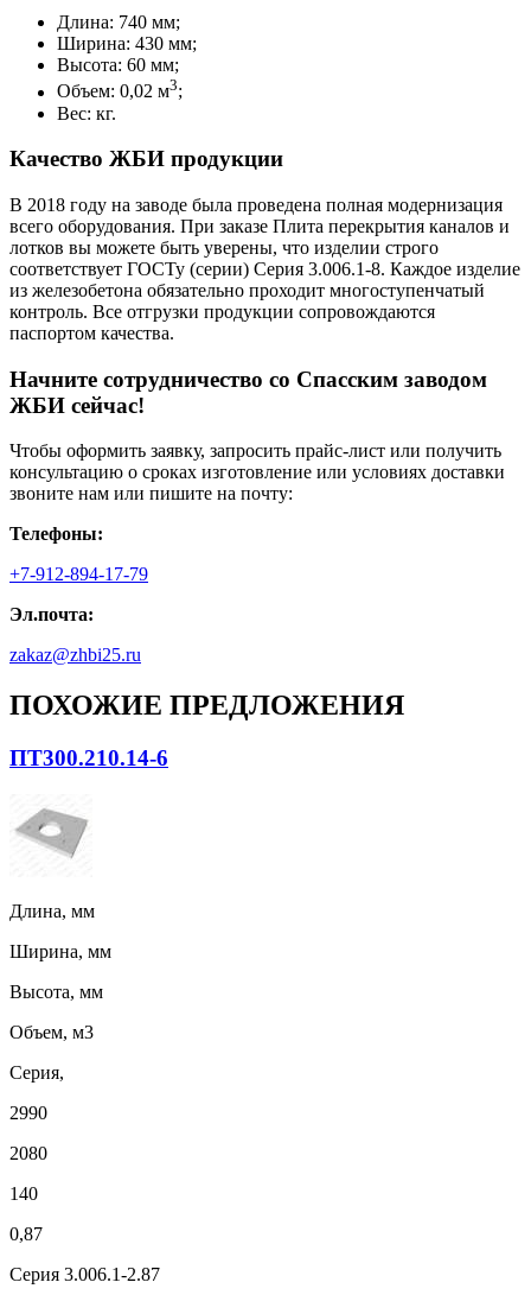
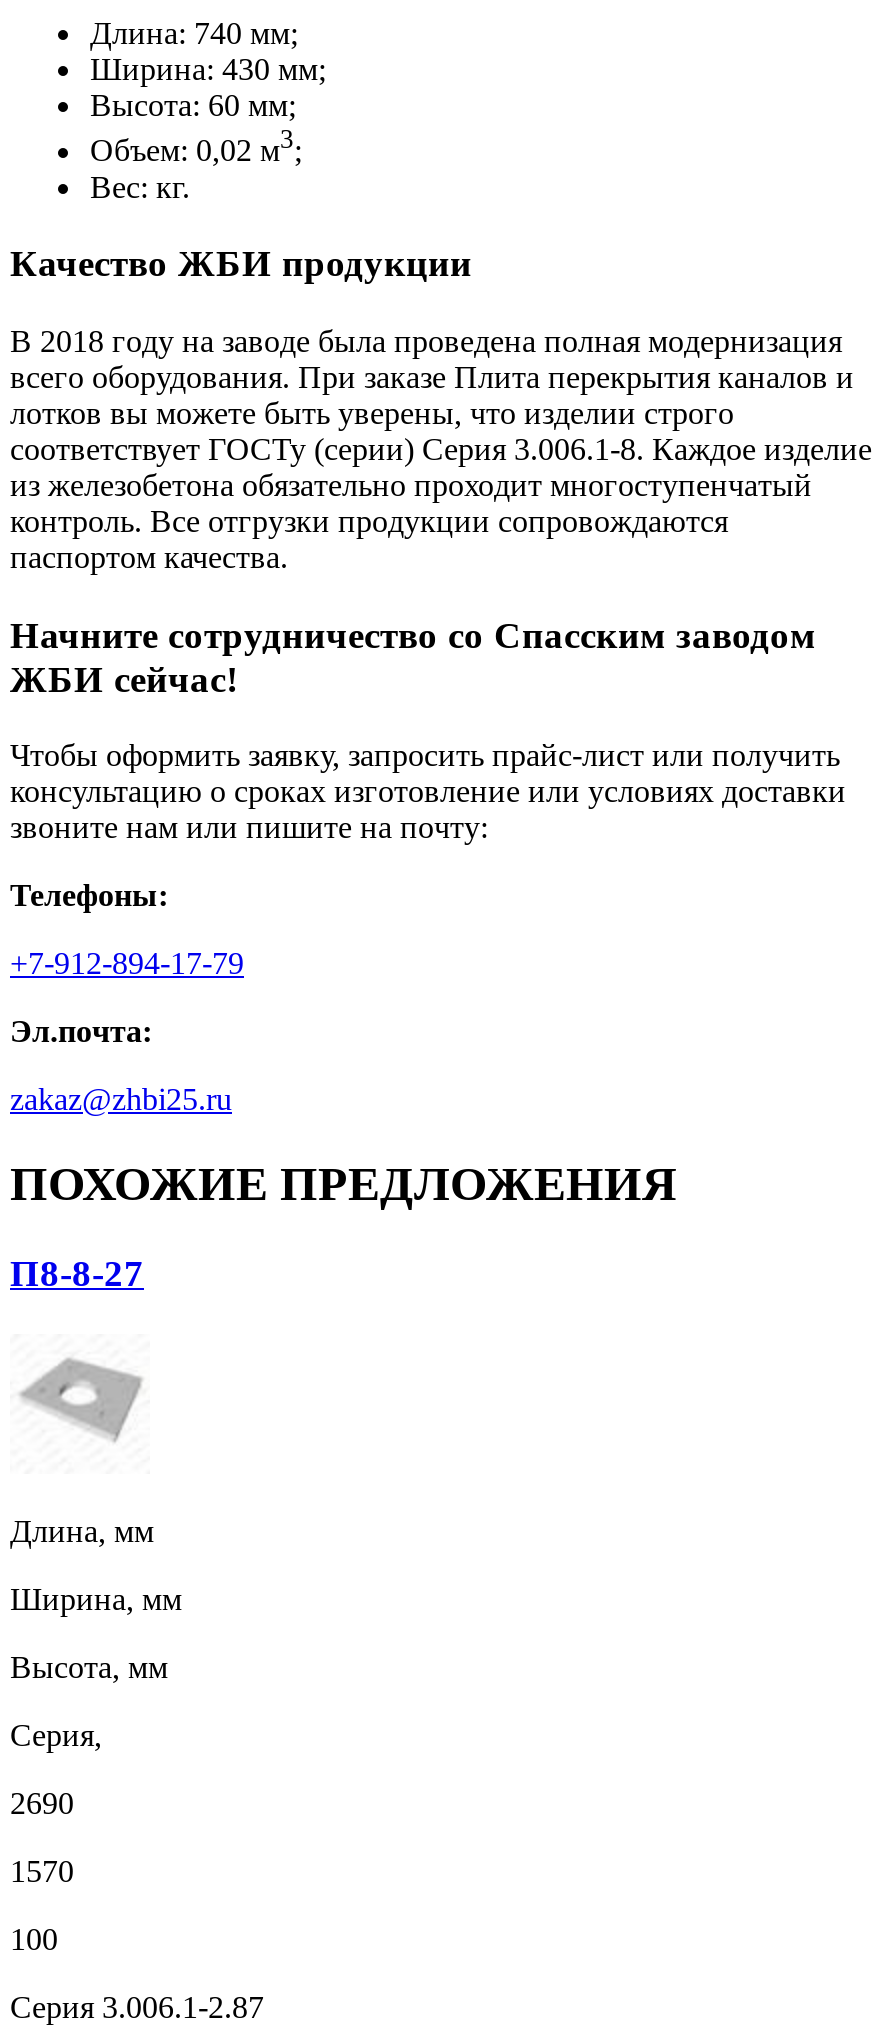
- ПТ300.210.14-6
+ П8-8-27

- Объем, м3

- 2990
- 2080
- 140
- 0,87
+ 2690
+ 1570
+ 100
